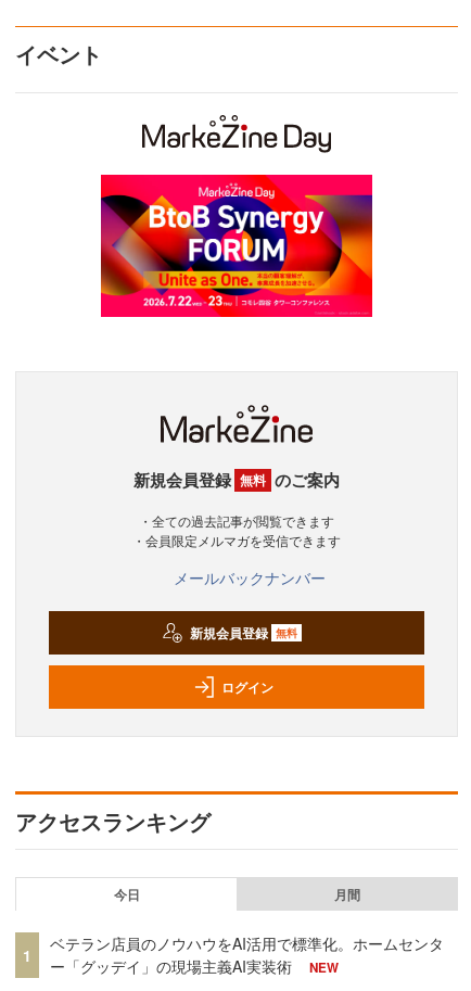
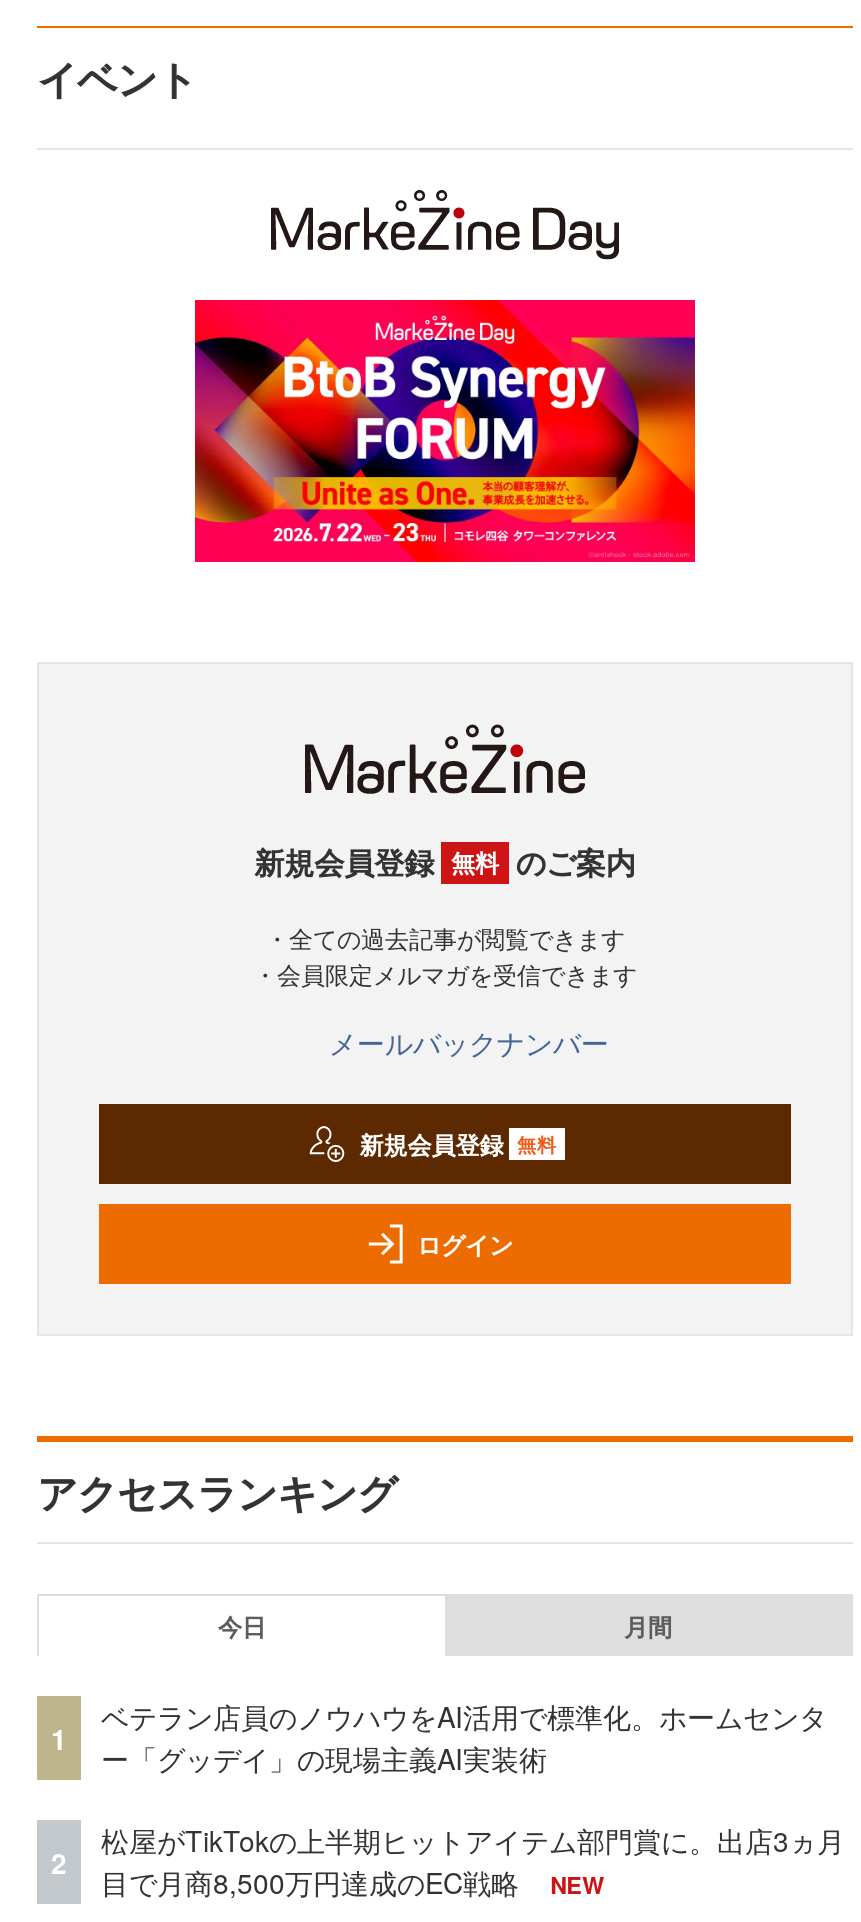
+ 2

+ 松屋がTikTokの上半期ヒットアイテム部門賞に。出店3ヵ月
+ 目で月商8,500万円達成のEC戦略
